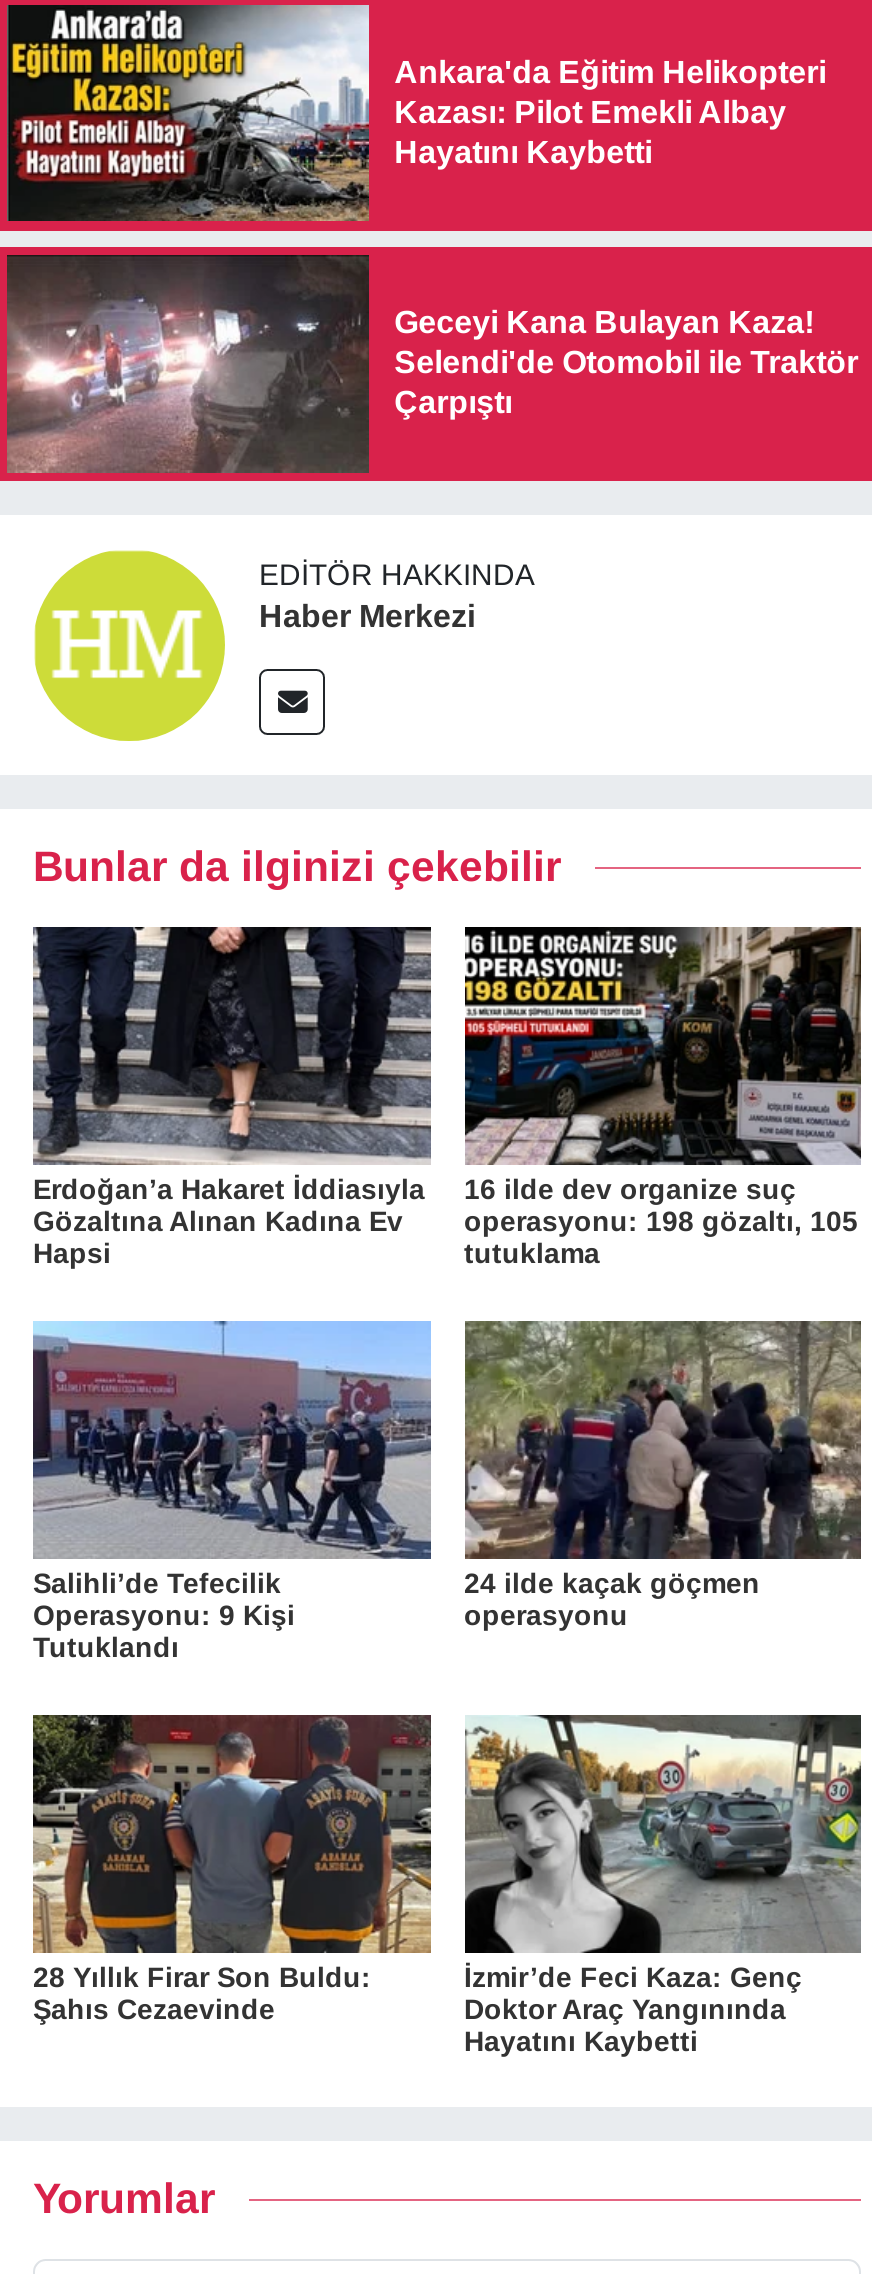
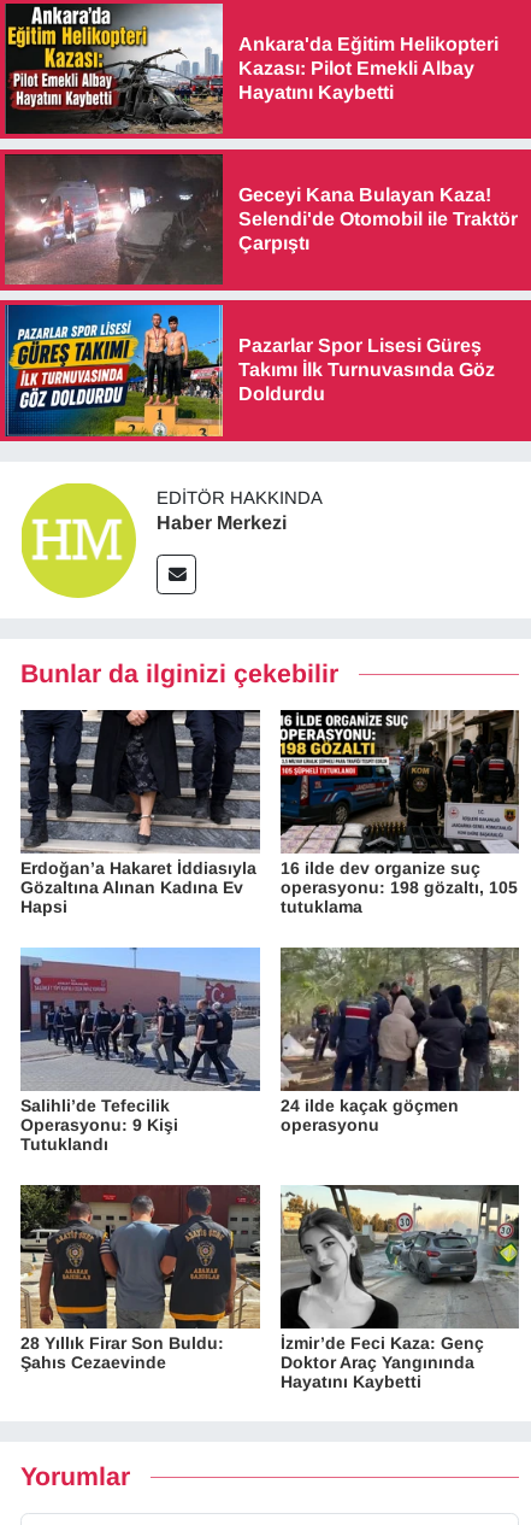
+ [image]
+ Pazarlar Spor Lisesi Güreş
+ Takımı İlk Turnuvasında Göz
+ Doldurdu
